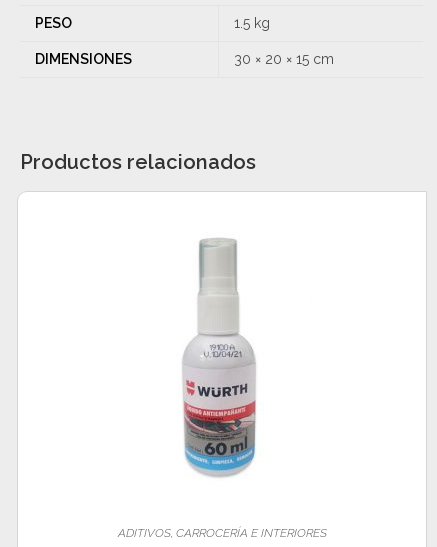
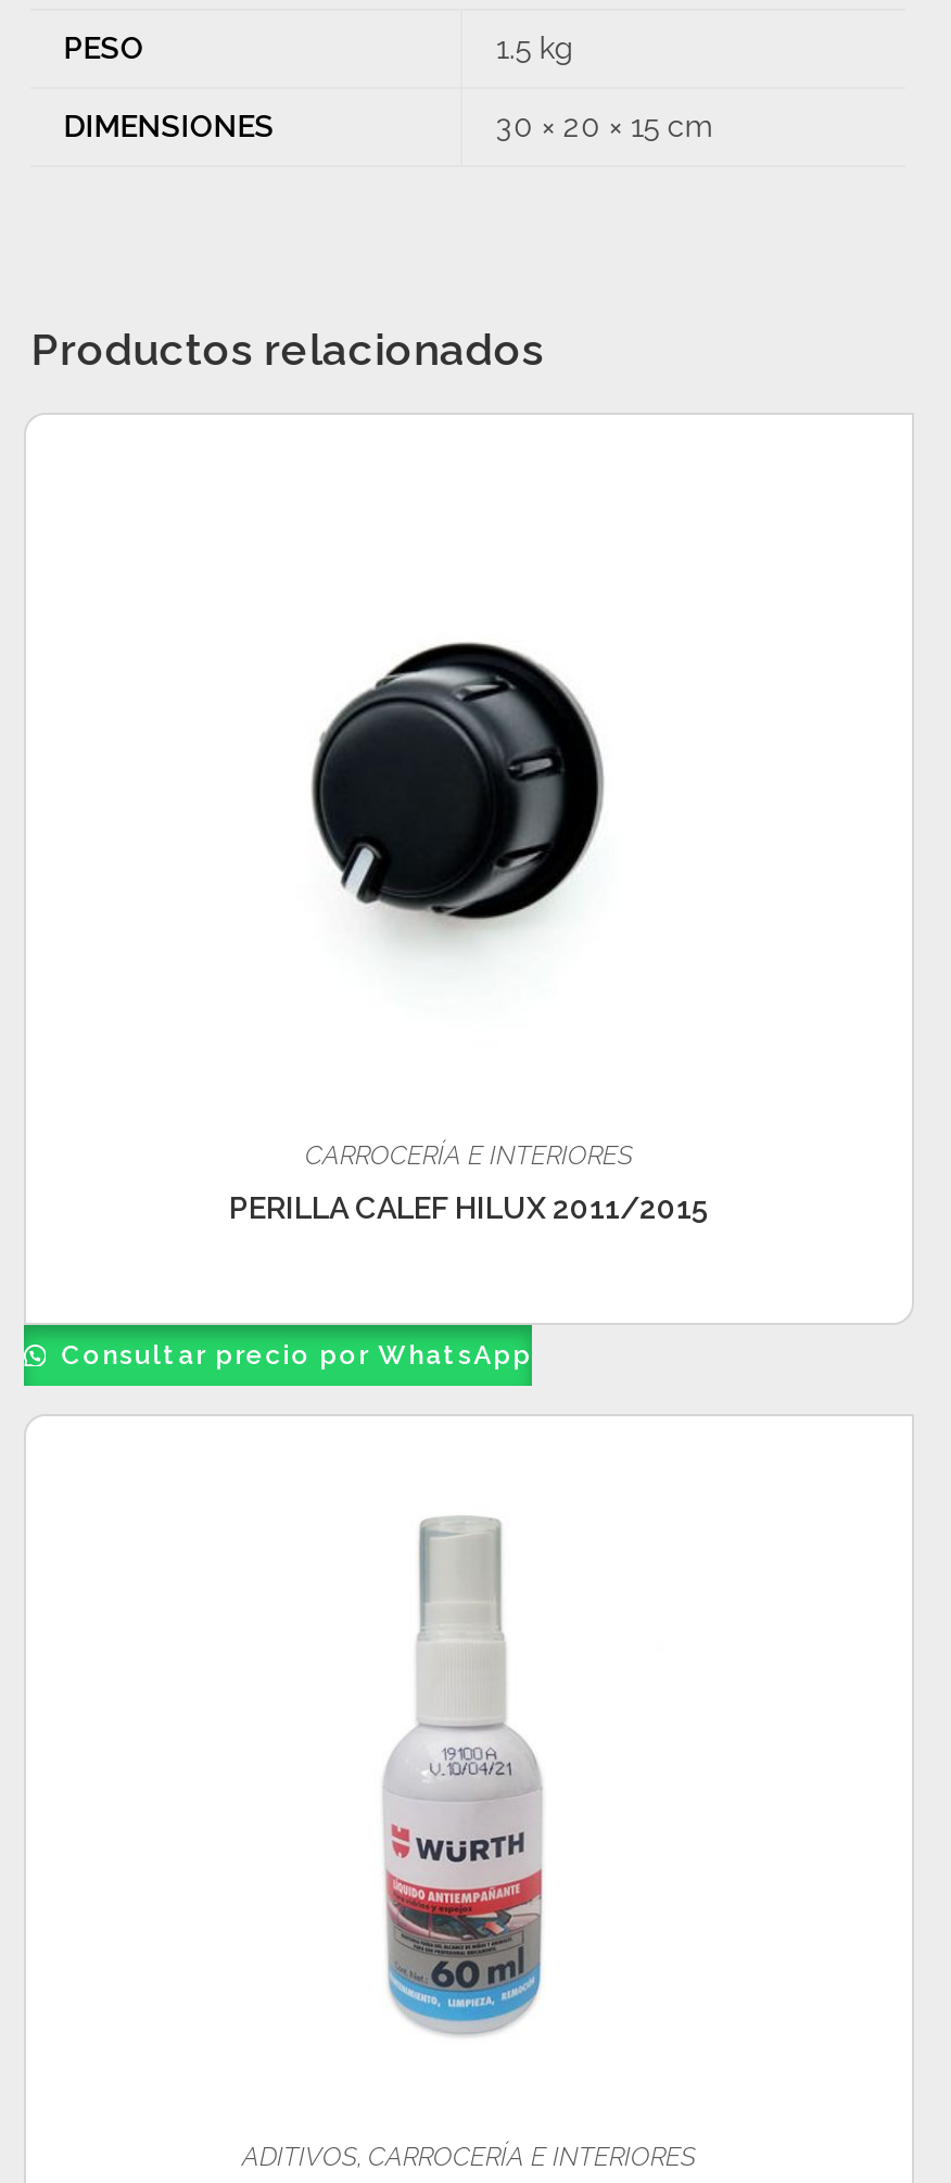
+ Consultar precio por WhatsApp

+ CARROCERÍA E INTERIORES
+ PERILLA CALEF HILUX 2011/2015

+ [image]
